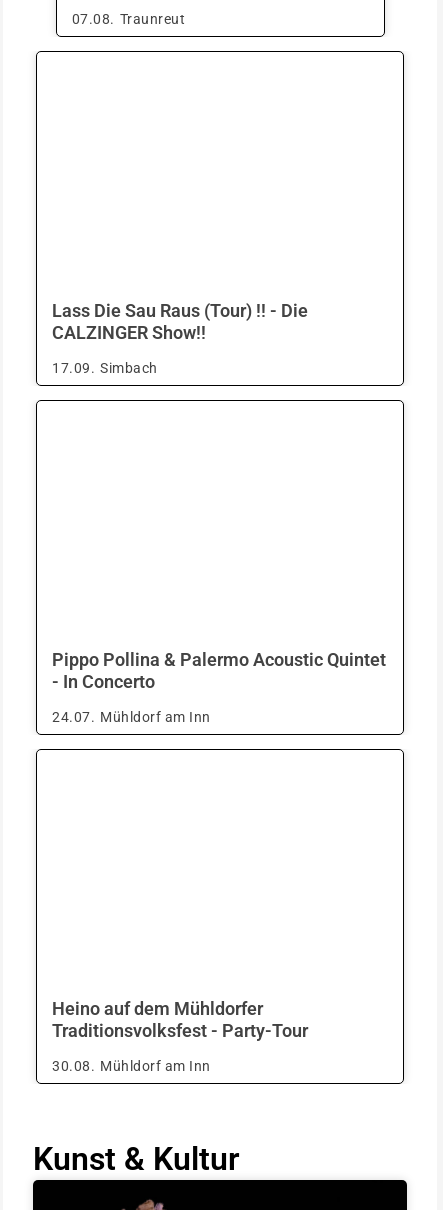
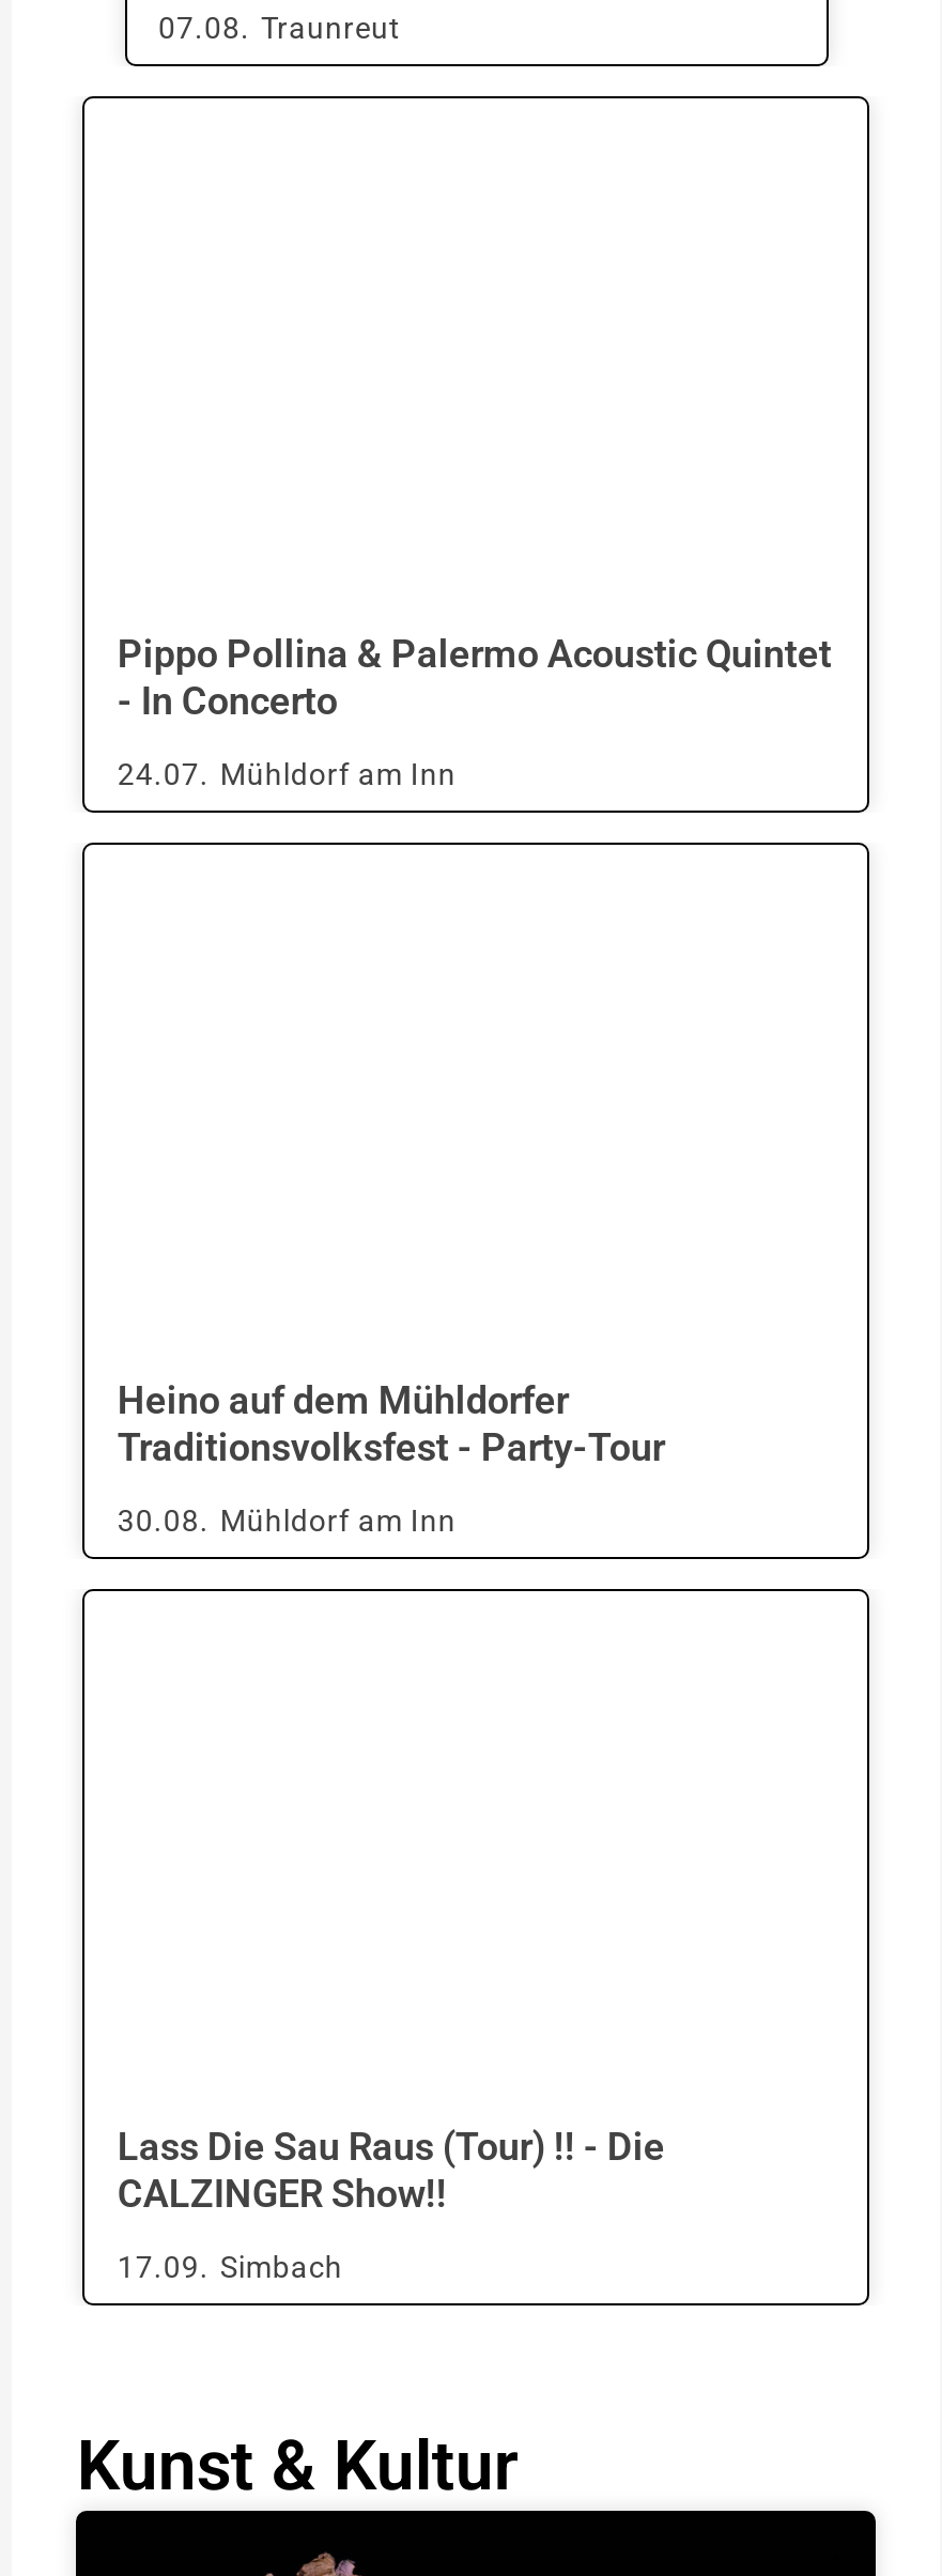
moved down: Lass Die Sau Raus (Tour) !! - Die | CALZINGER Show!! | 17.09. Simbach

moved up: Pippo Pollina & Palermo Acoustic Quintet | - In Concerto | 24.07. Mühldorf am Inn | Heino auf dem Mühldorfer | Traditionsvolksfest - Party-Tour | 30.08. Mühldorf am Inn
